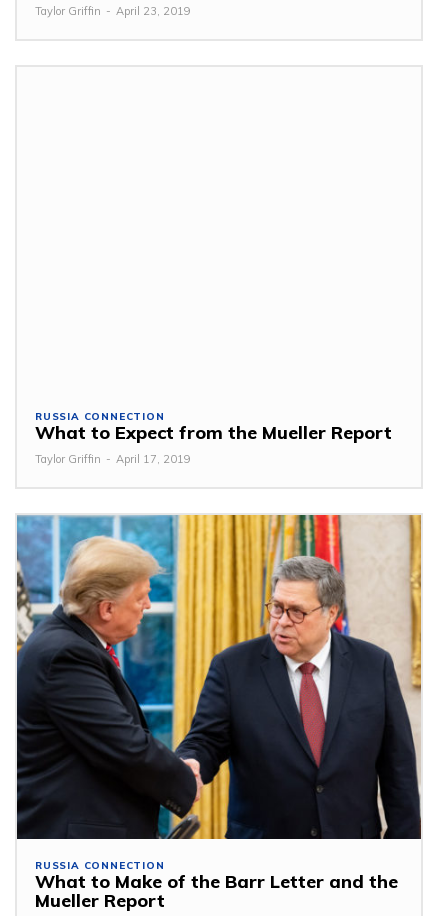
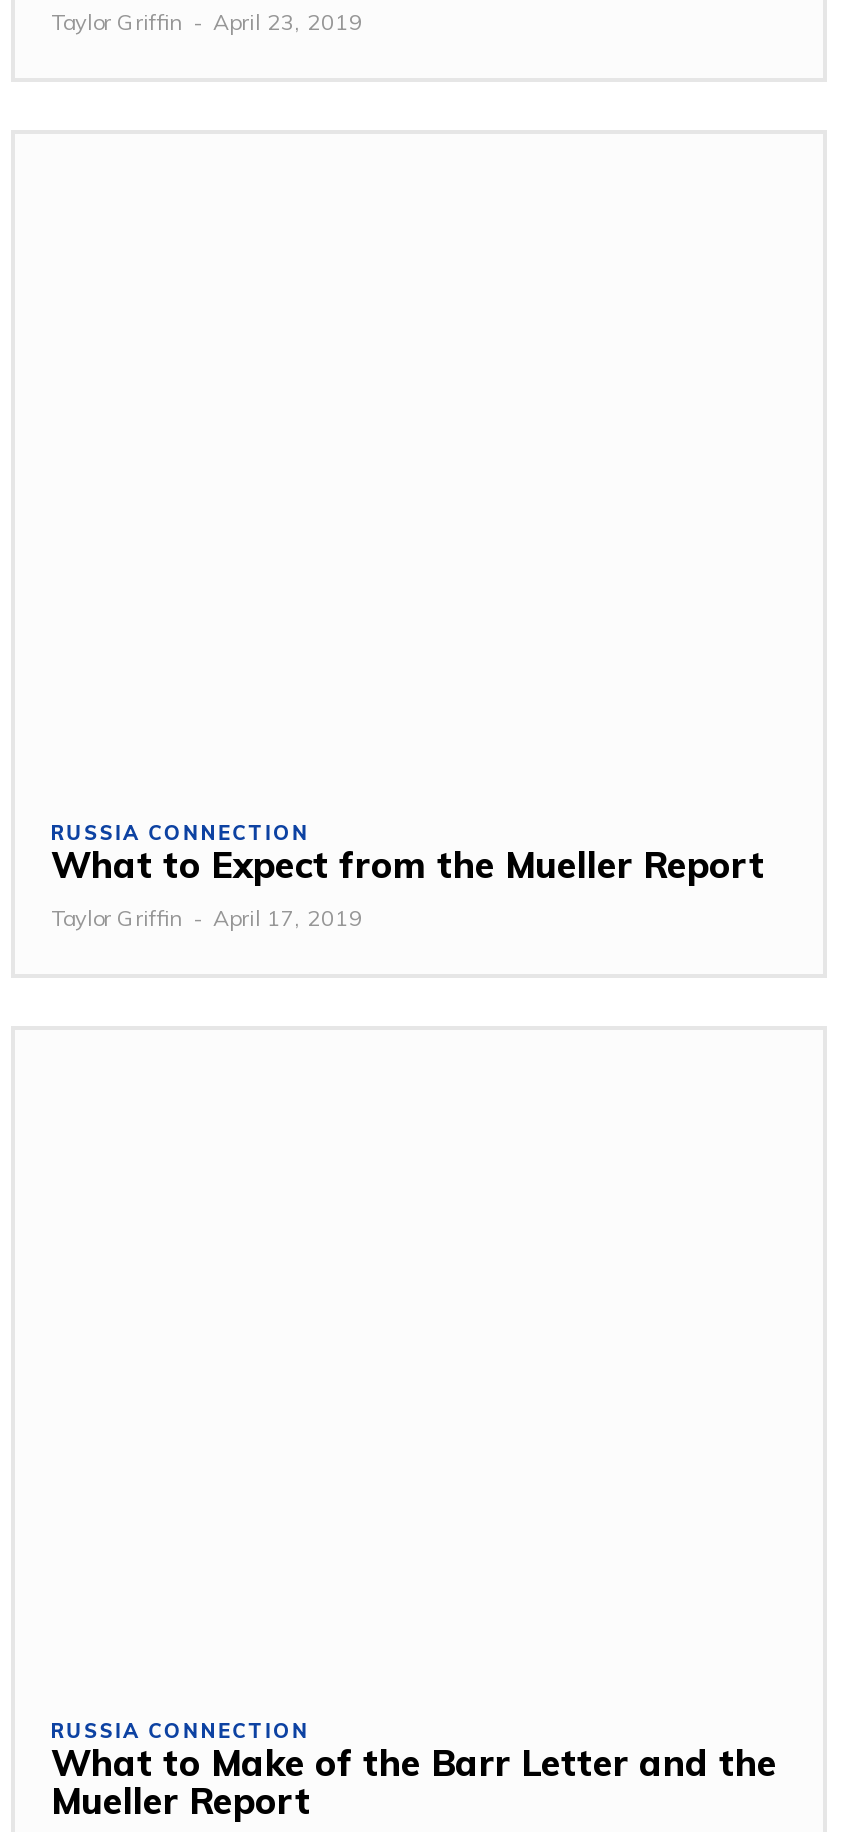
- [image]
